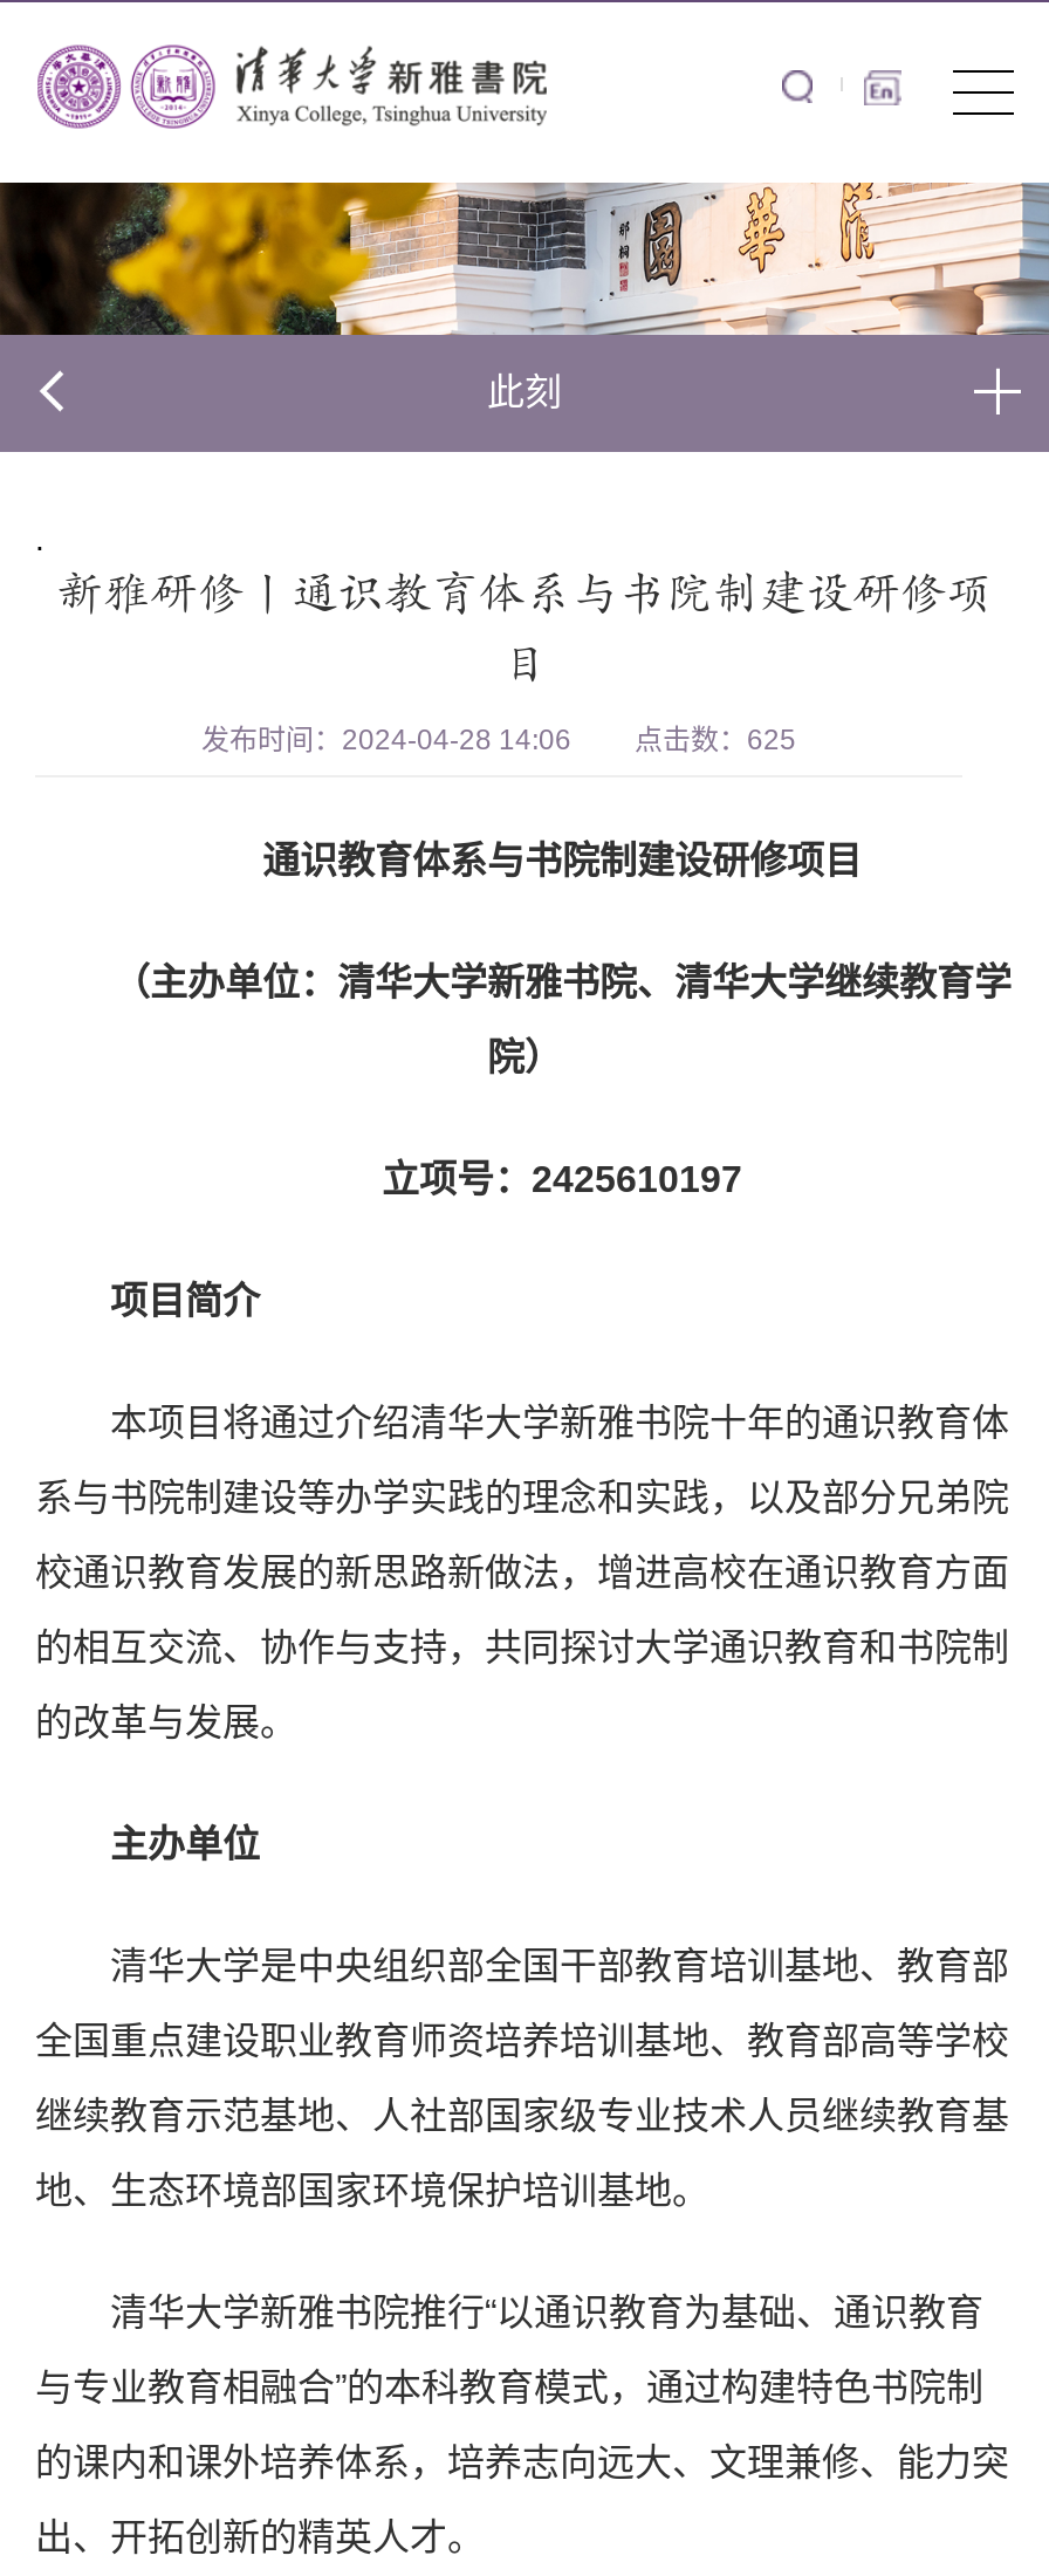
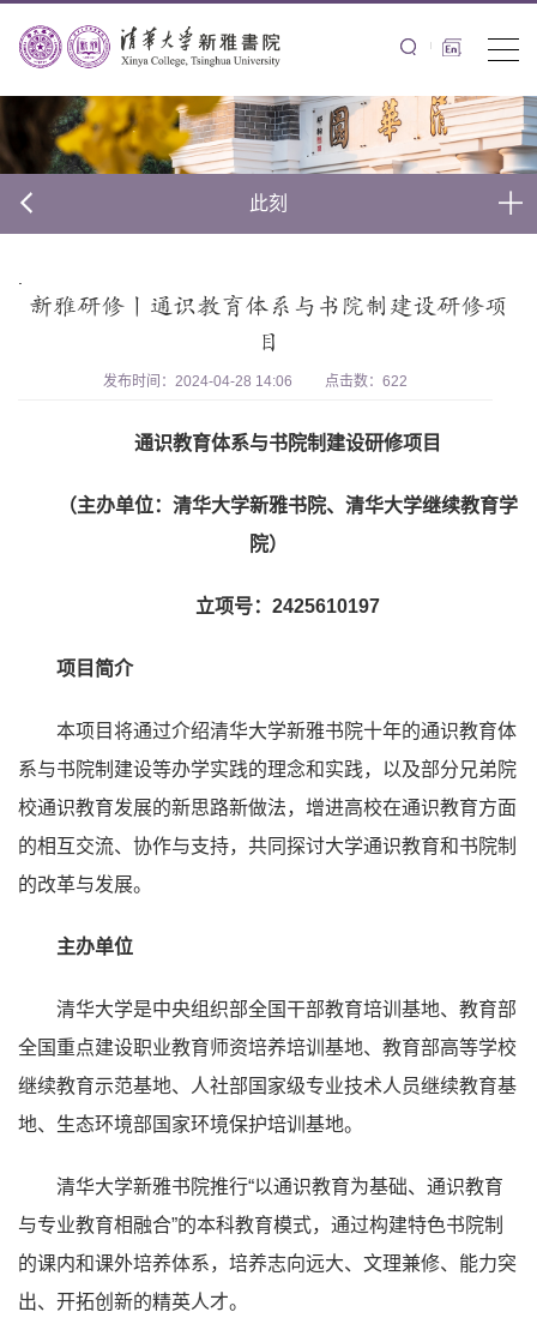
- 发布时间：2024-04-28 14:06 点击数：625
+ 发布时间：2024-04-28 14:06 点击数：622
